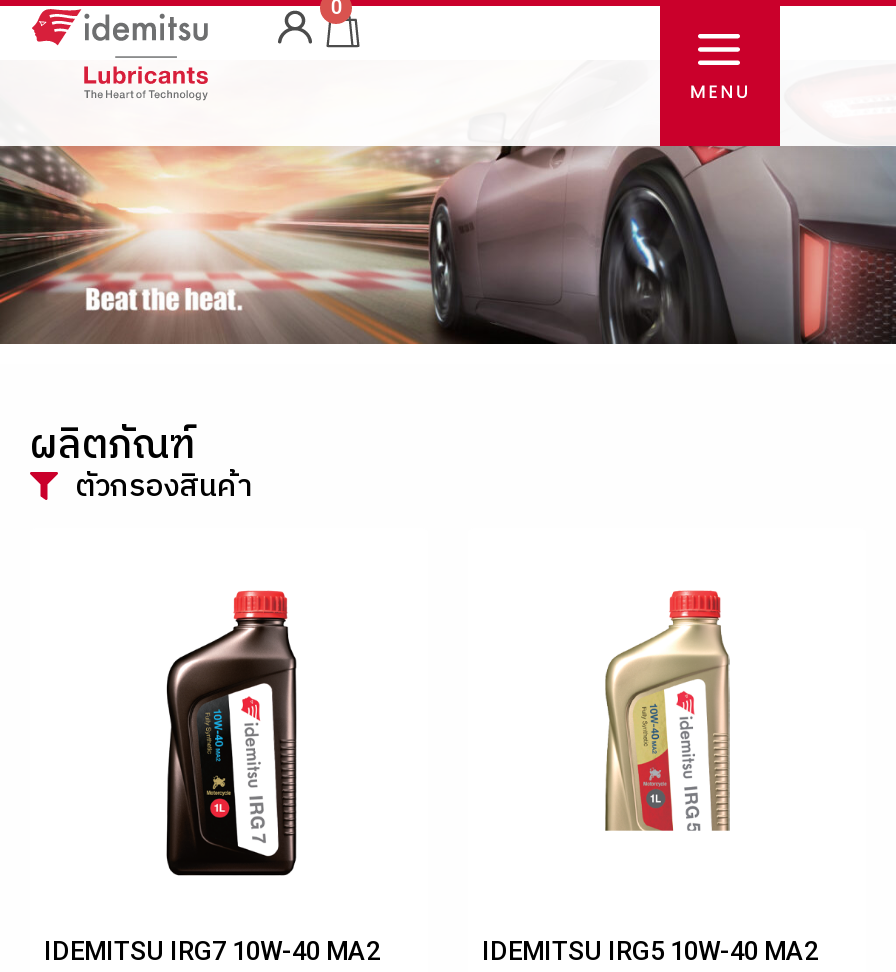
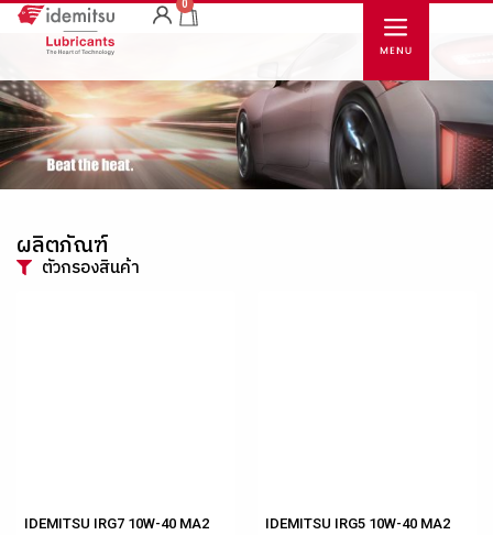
- [image]

- [image]
